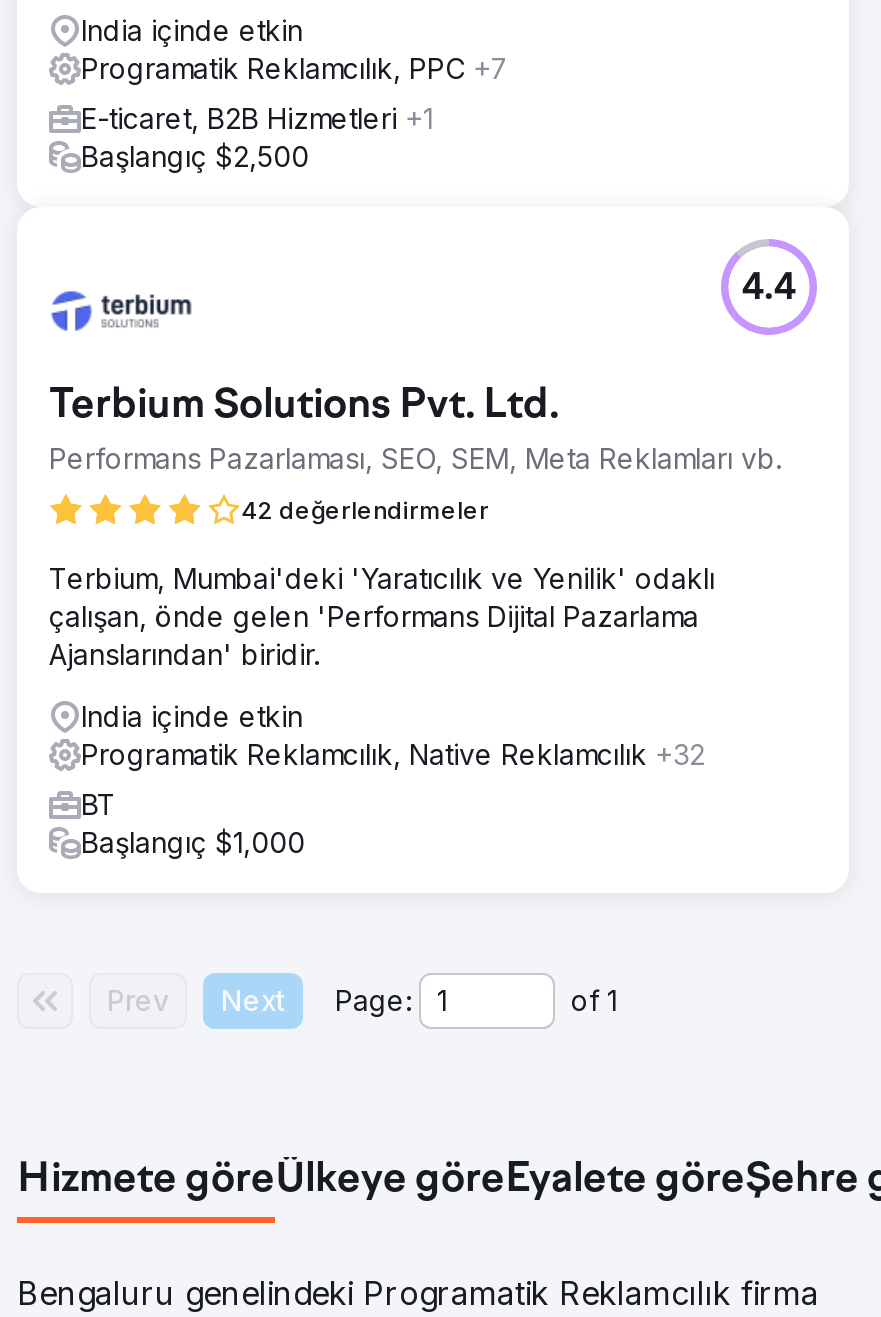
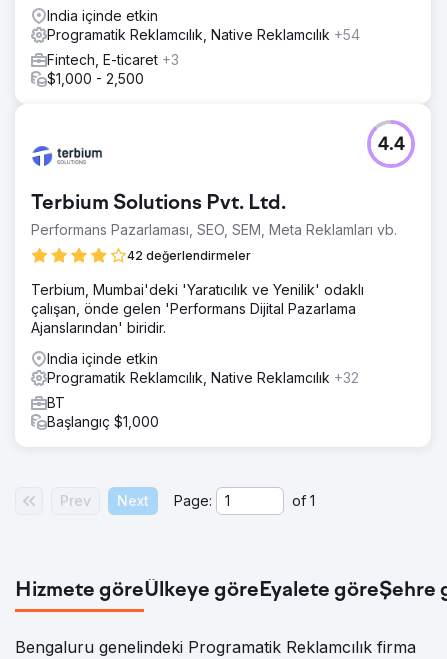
- Programatik Reklamcılık, PPC +7
+ Programatik Reklamcılık, Native Reklamcılık +54

- E-ticaret, B2B Hizmetleri +1
- Başlangıç $2,500
+ Fintech, E-ticaret +3
+ $1,000 - 2,500
